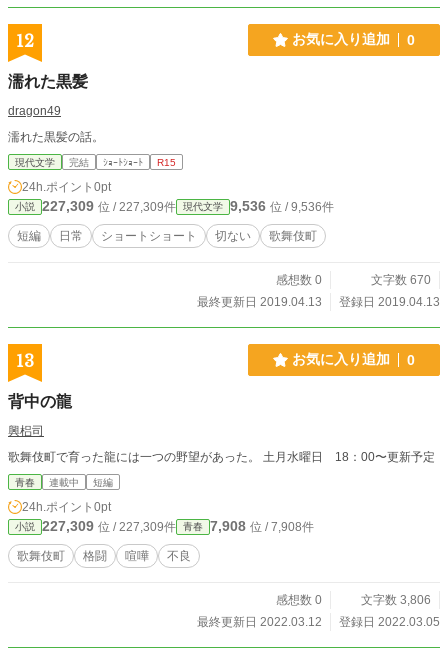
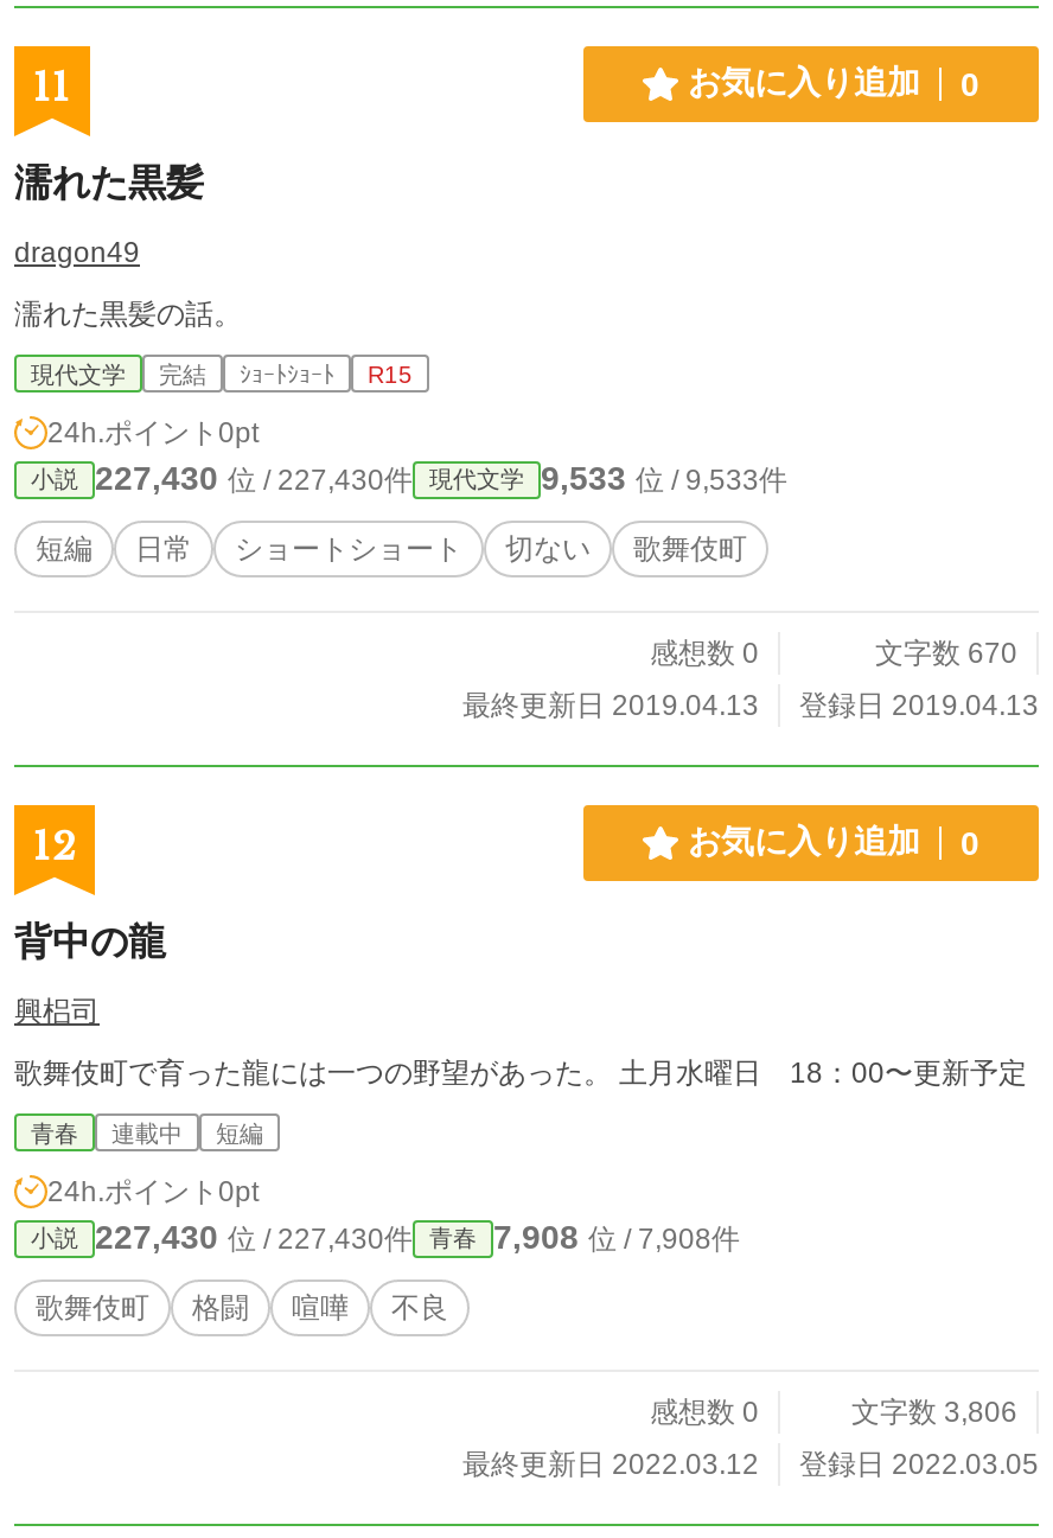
- 12
+ 11

- 227,309位 / 227,309件
+ 227,430位 / 227,430件

- 9,536位 / 9,536件
+ 9,533位 / 9,533件

- 13
+ 12

- 227,309位 / 227,309件
+ 227,430位 / 227,430件
